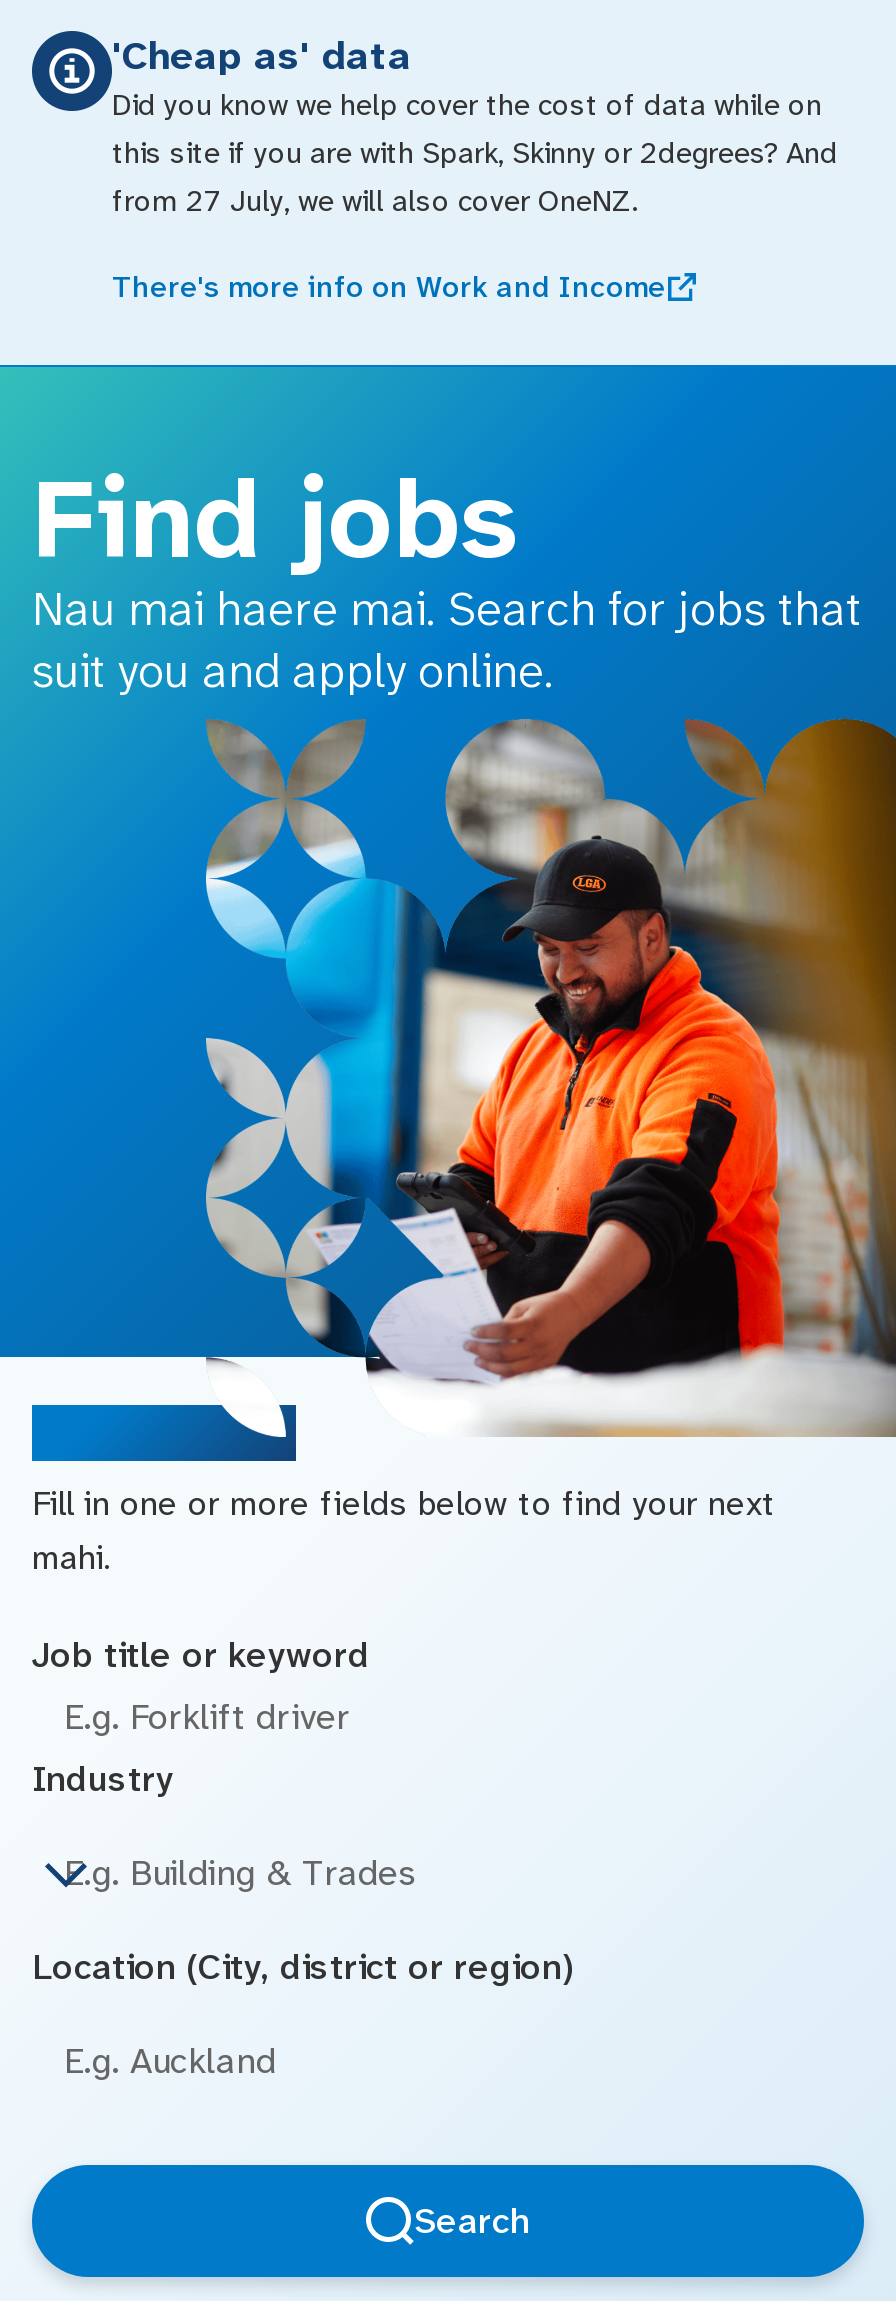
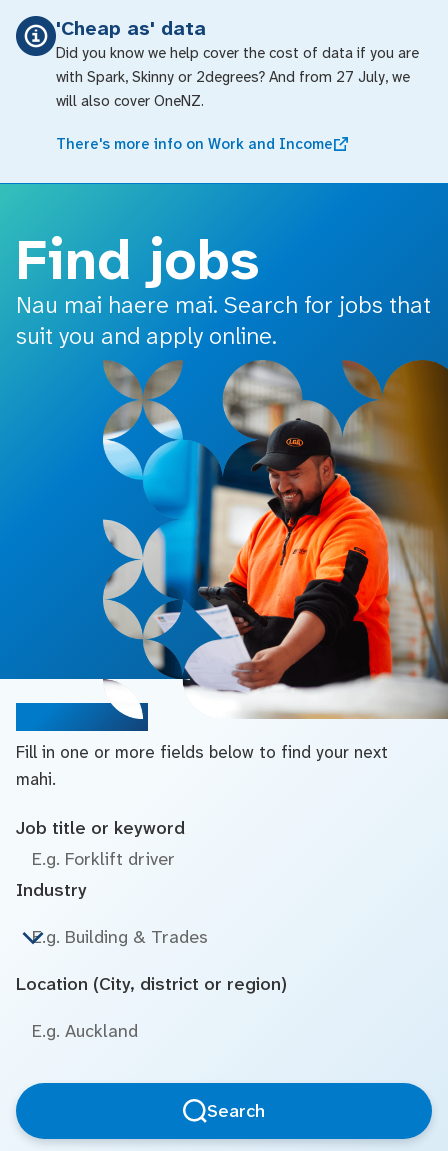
- Did you know we help cover the cost of data while on
- this site if you are with Spark, Skinny or 2degrees? And
- from 27 July, we will also cover OneNZ.
+ Did you know we help cover the cost of data if you are
+ with Spark, Skinny or 2degrees? And from 27 July, we
+ will also cover OneNZ.
